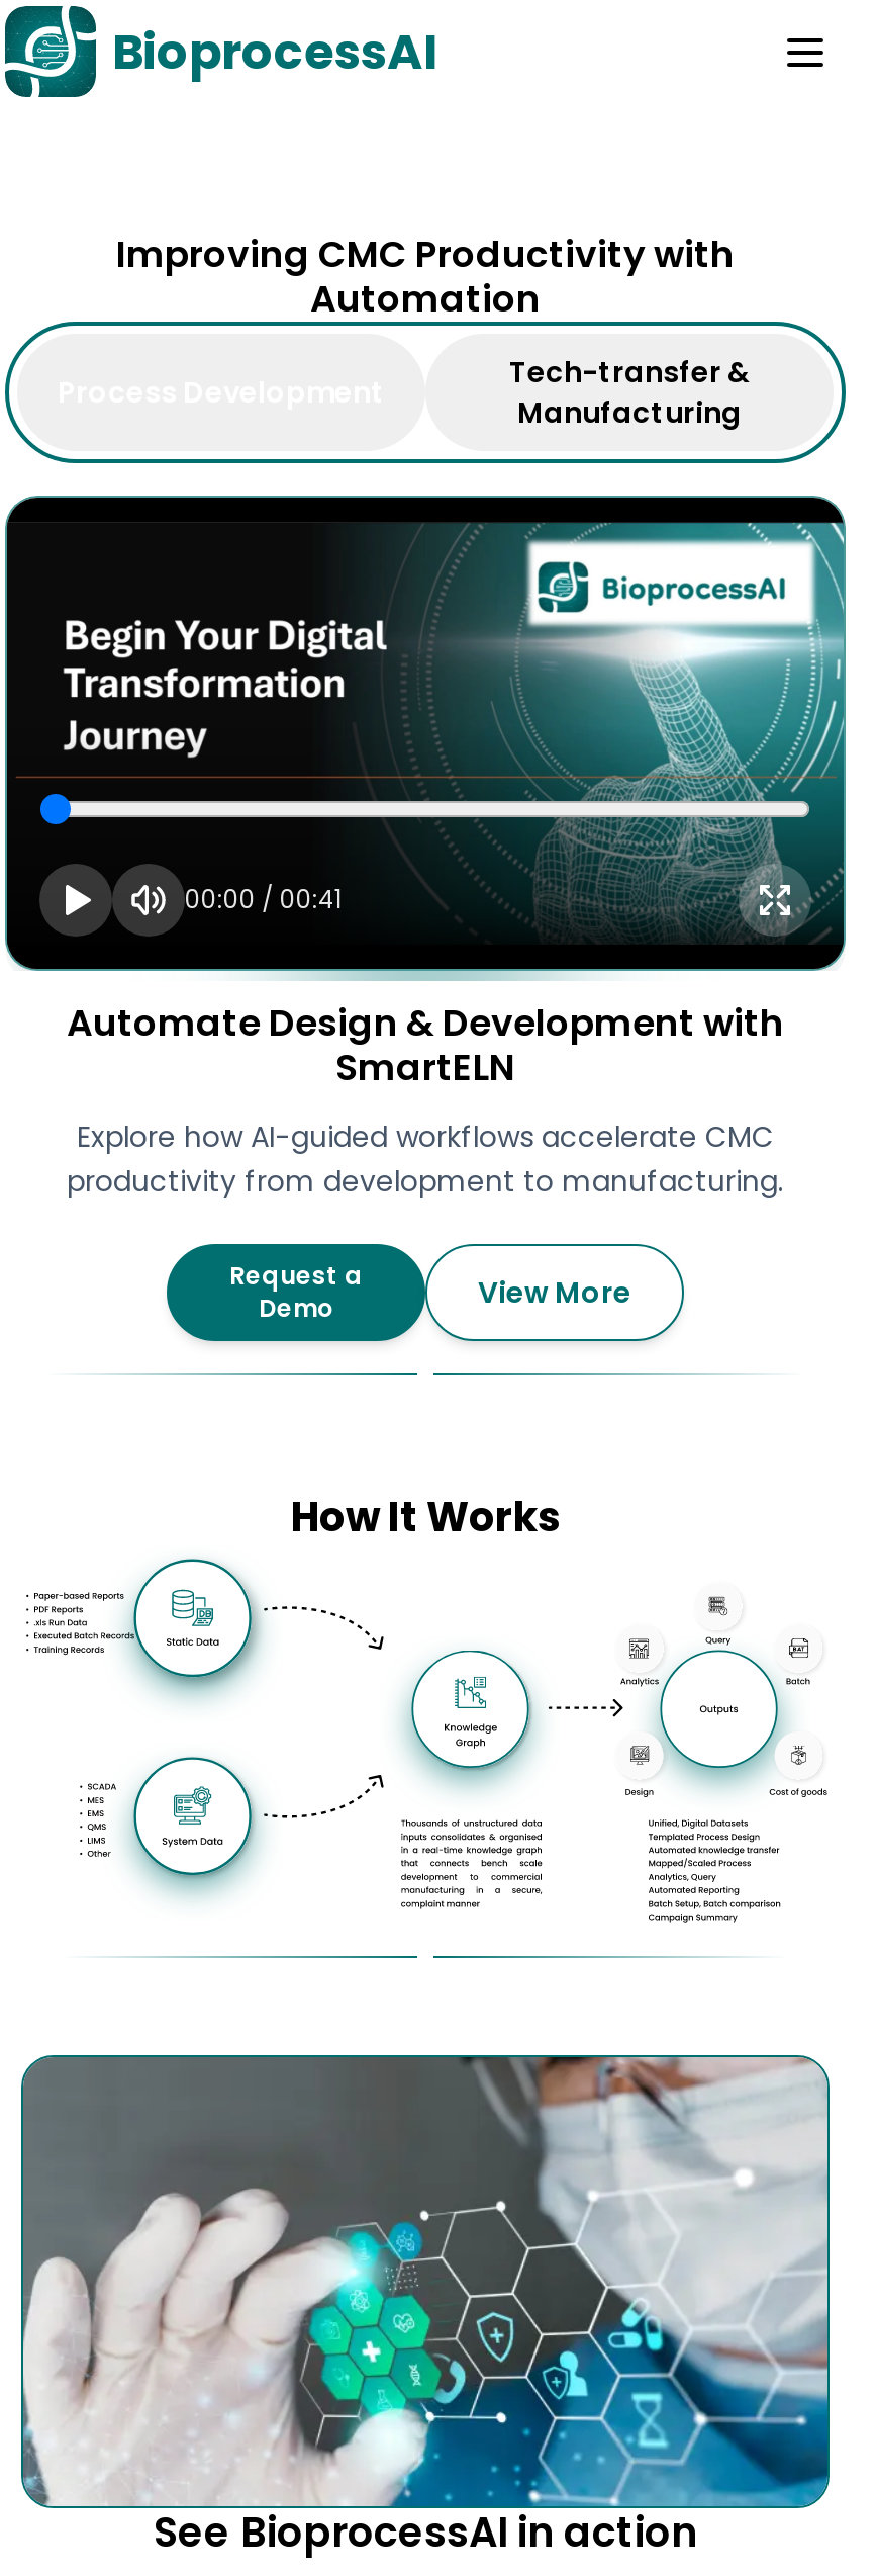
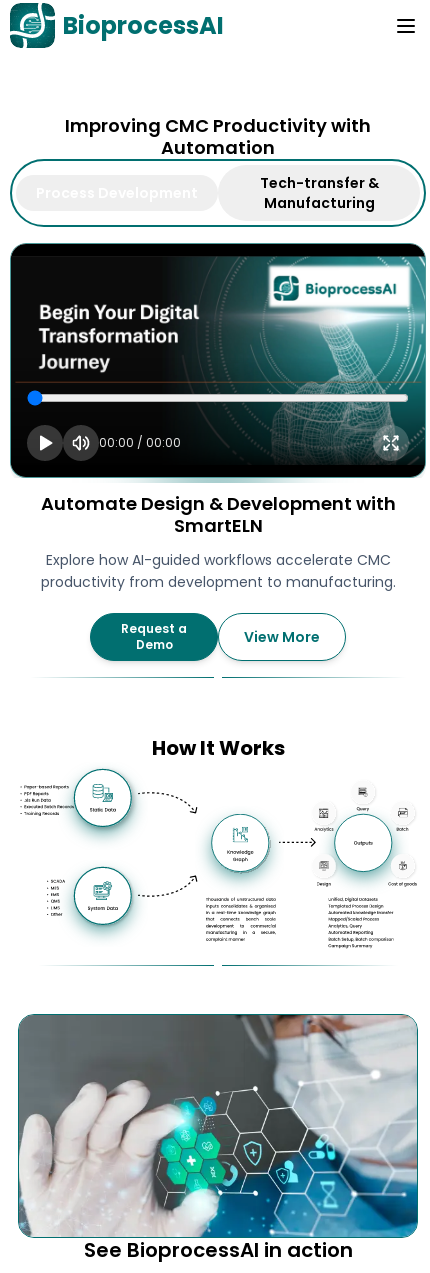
- 00:00 / 00:41
+ 00:00 / 00:00
